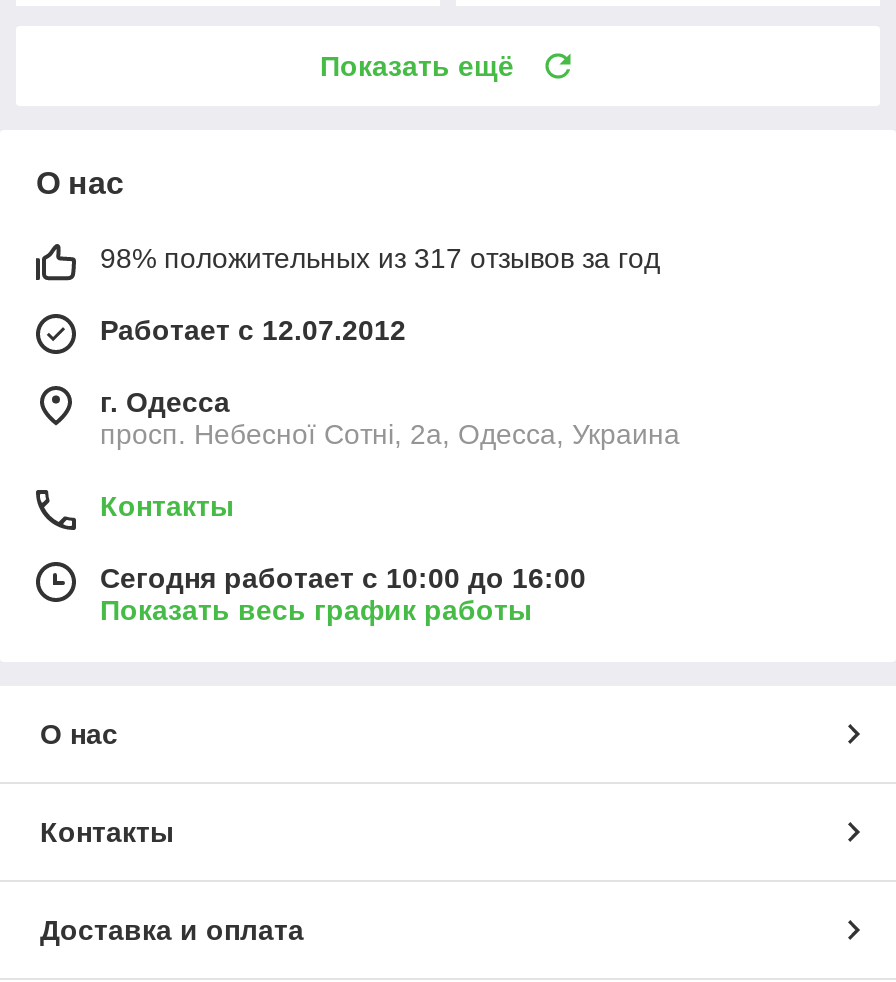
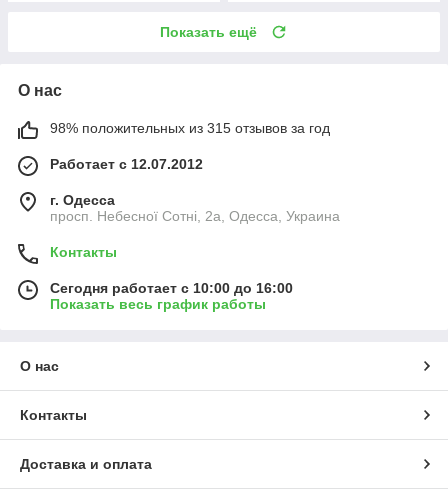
- 98% положительных из 317 отзывов за год
+ 98% положительных из 315 отзывов за год
